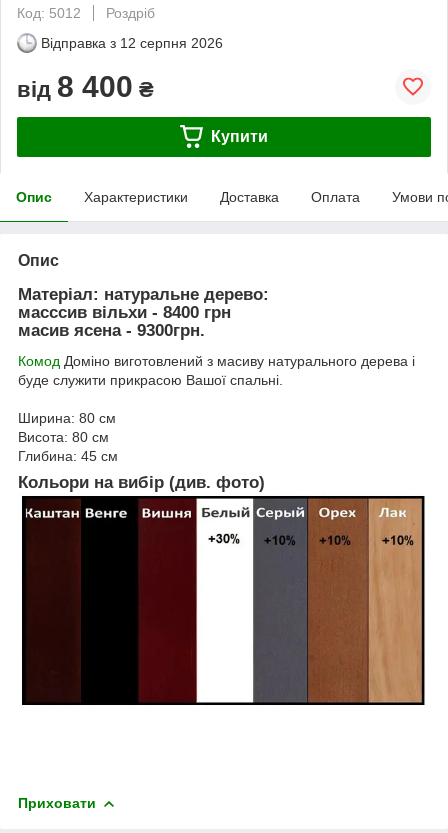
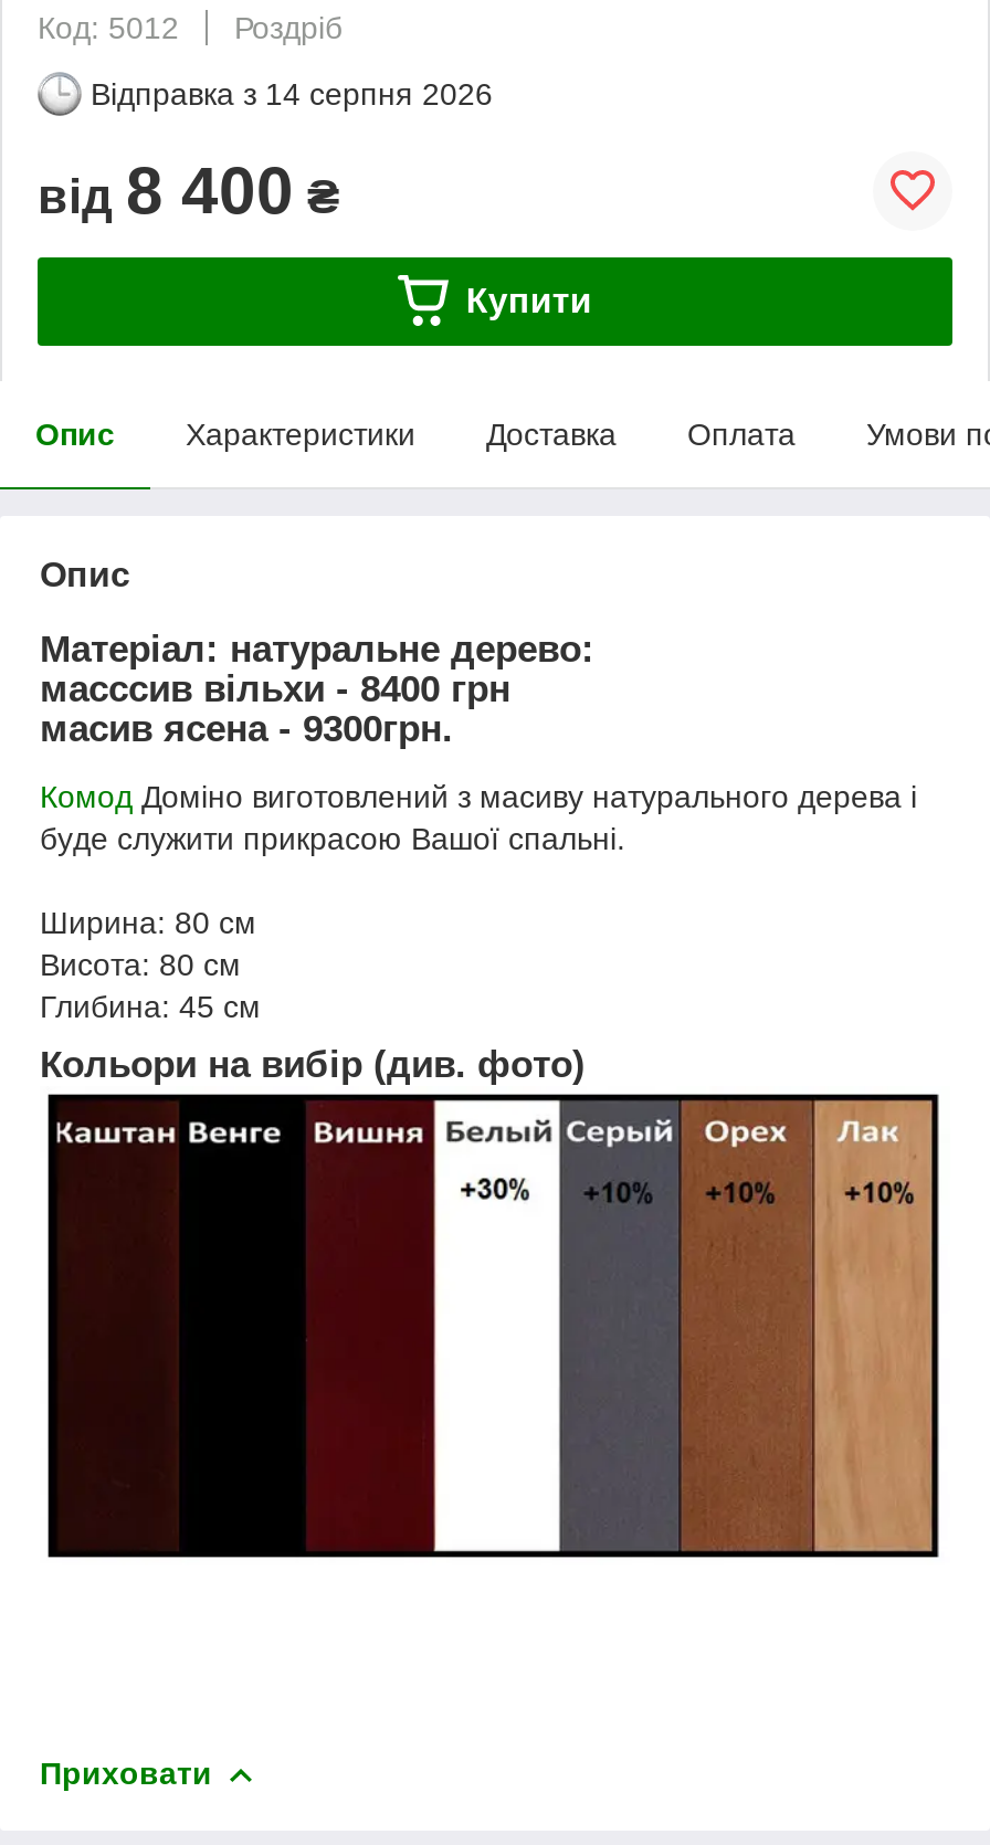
- Відправка з 12 серпня 2026
+ Відправка з 14 серпня 2026
